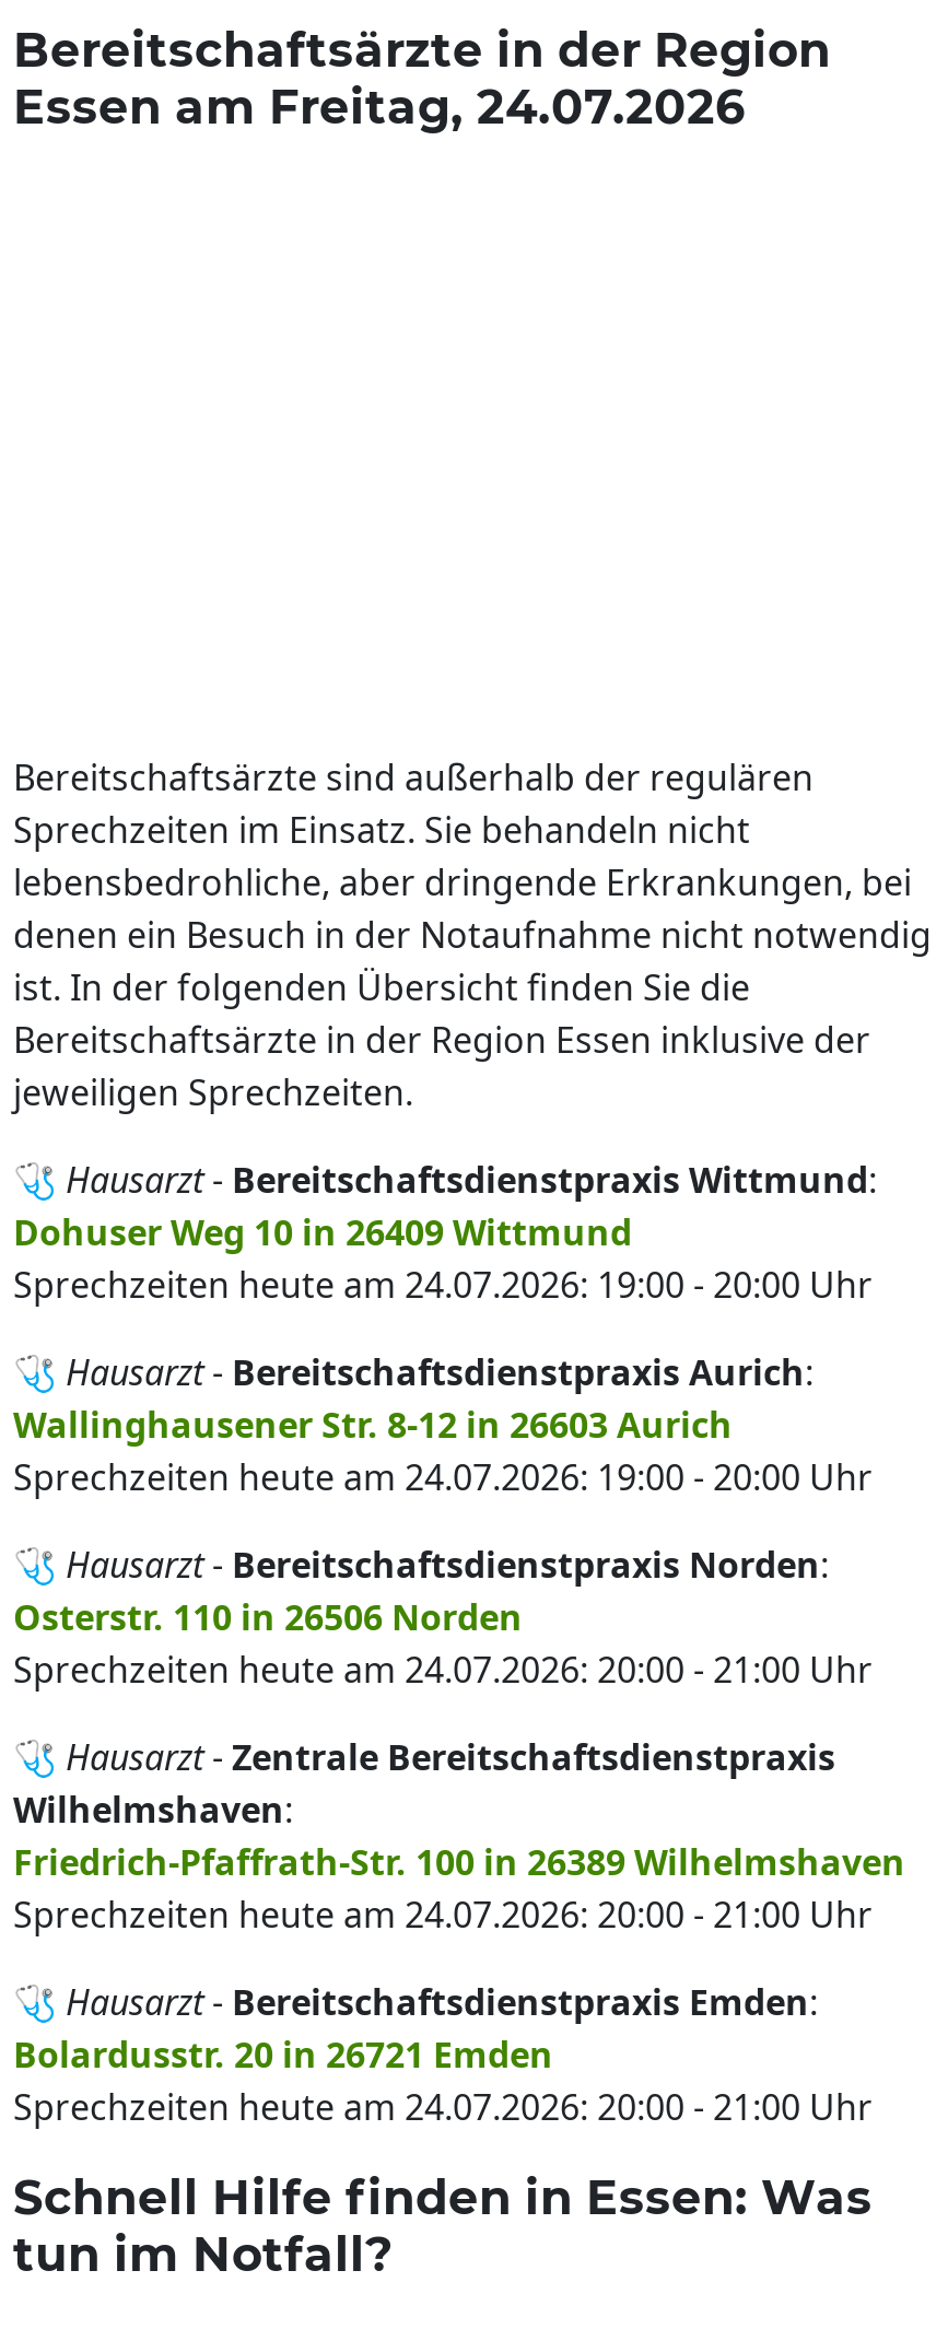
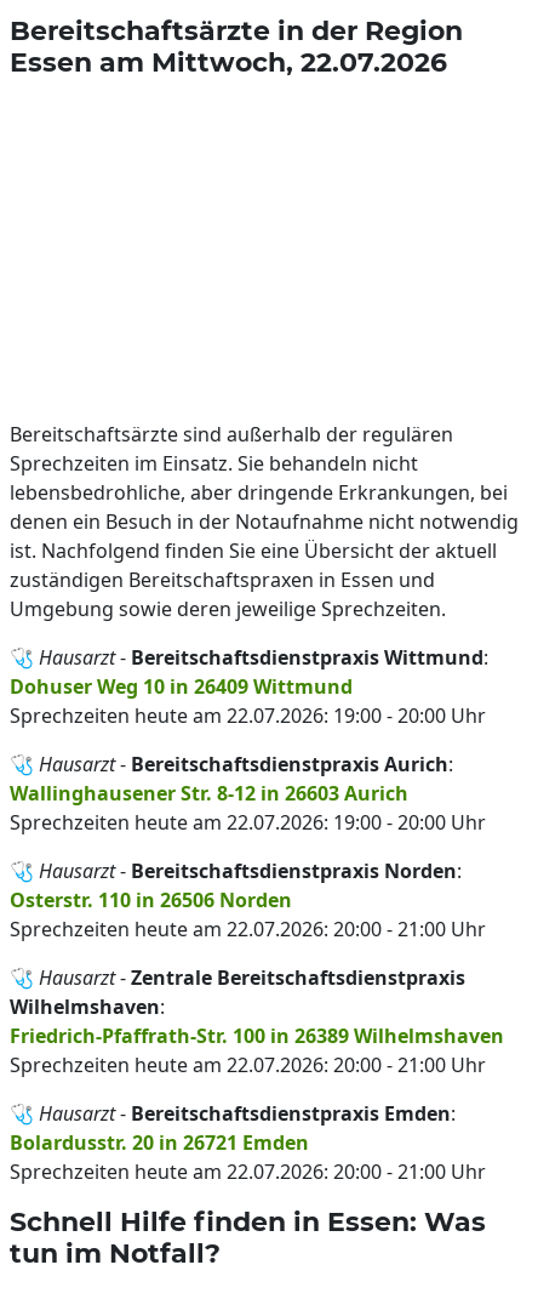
- Essen am Freitag, 24.07.2026
+ Essen am Mittwoch, 22.07.2026

- ist. In der folgenden Übersicht finden Sie die
- Bereitschaftsärzte in der Region Essen inklusive der
- jeweiligen Sprechzeiten.
+ ist. Nachfolgend finden Sie eine Übersicht der aktuell
+ zuständigen Bereitschaftspraxen in Essen und
+ Umgebung sowie deren jeweilige Sprechzeiten.

- Sprechzeiten heute am 24.07.2026: 19:00 - 20:00 Uhr
+ Sprechzeiten heute am 22.07.2026: 19:00 - 20:00 Uhr

- Sprechzeiten heute am 24.07.2026: 19:00 - 20:00 Uhr
+ Sprechzeiten heute am 22.07.2026: 19:00 - 20:00 Uhr

- Sprechzeiten heute am 24.07.2026: 20:00 - 21:00 Uhr
+ Sprechzeiten heute am 22.07.2026: 20:00 - 21:00 Uhr

- Sprechzeiten heute am 24.07.2026: 20:00 - 21:00 Uhr
+ Sprechzeiten heute am 22.07.2026: 20:00 - 21:00 Uhr

- Sprechzeiten heute am 24.07.2026: 20:00 - 21:00 Uhr
+ Sprechzeiten heute am 22.07.2026: 20:00 - 21:00 Uhr
